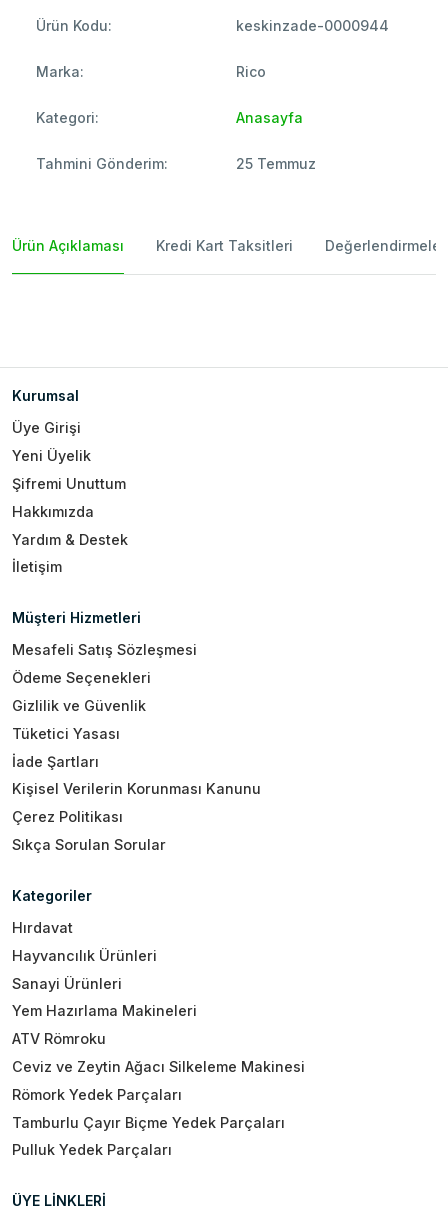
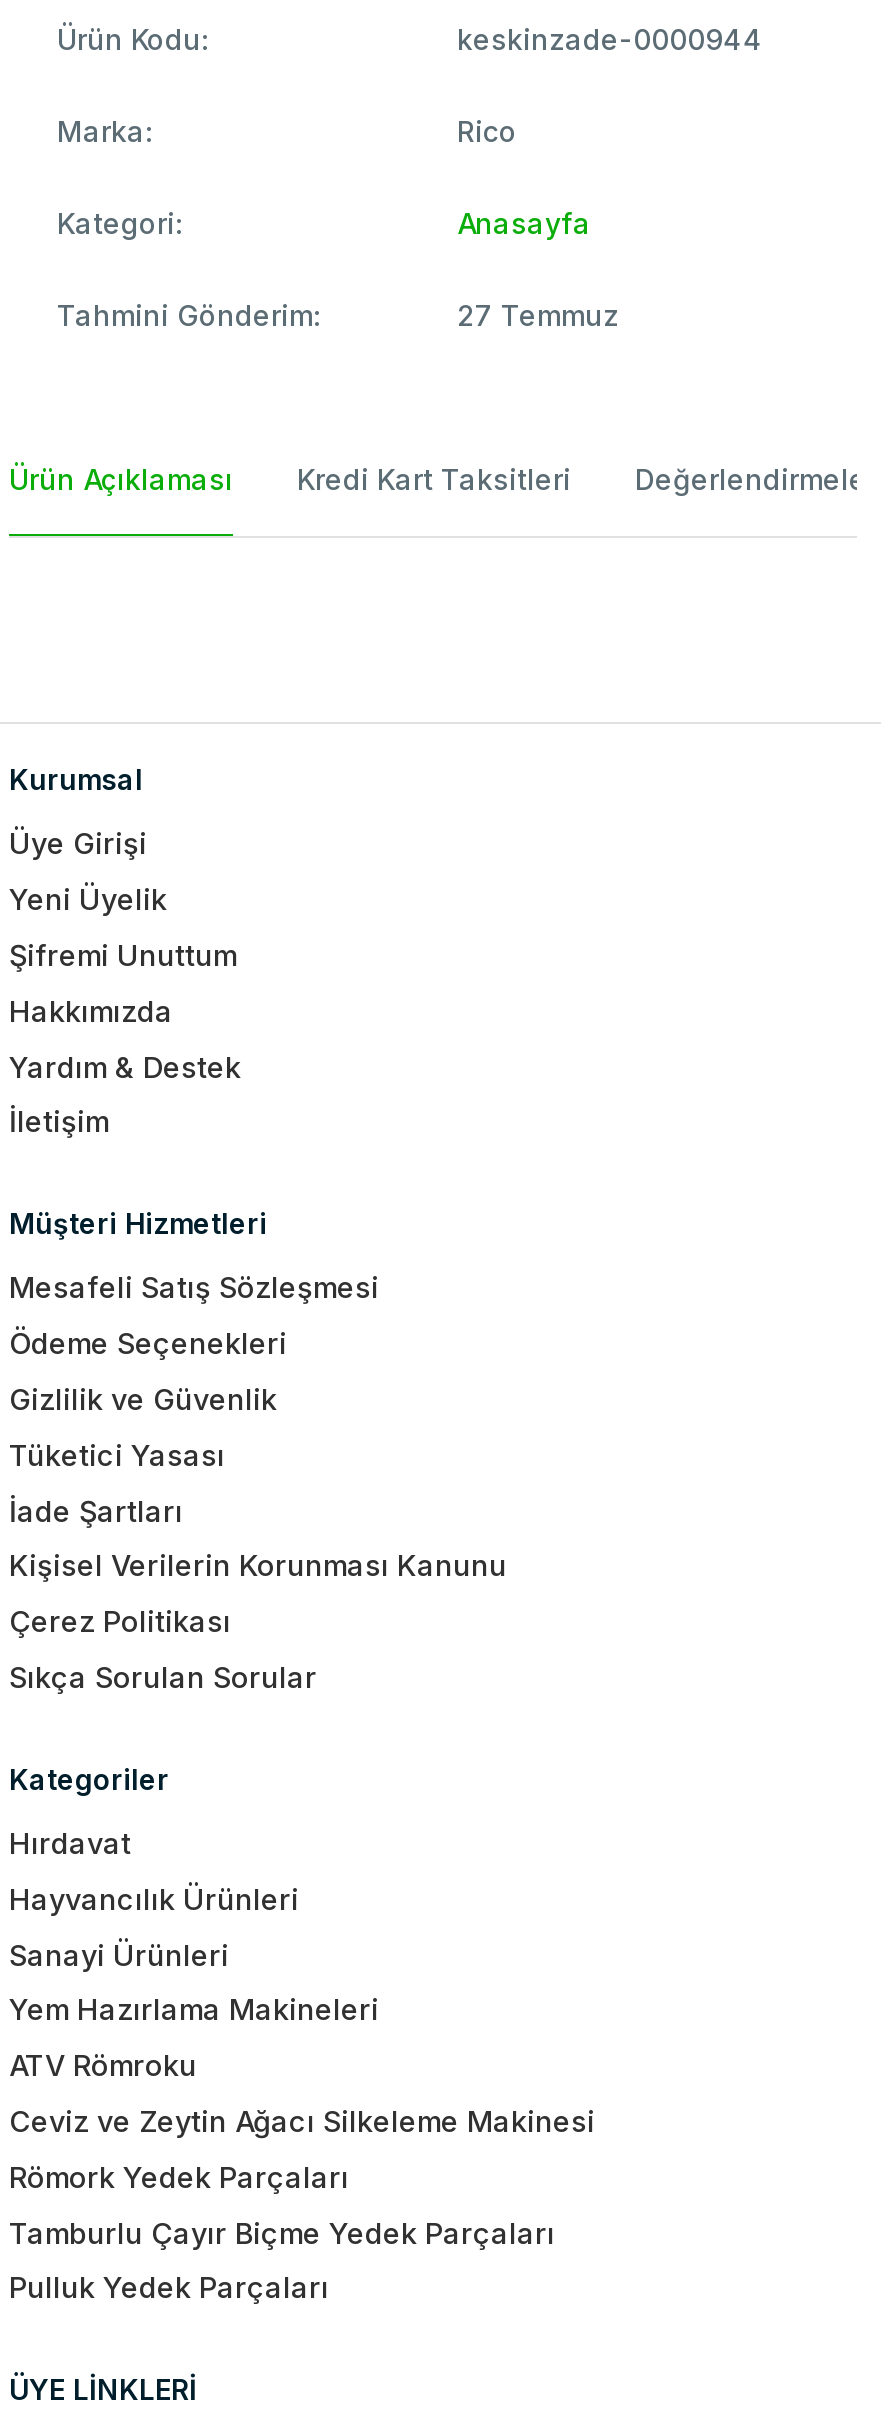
- 25 Temmuz
+ 27 Temmuz
